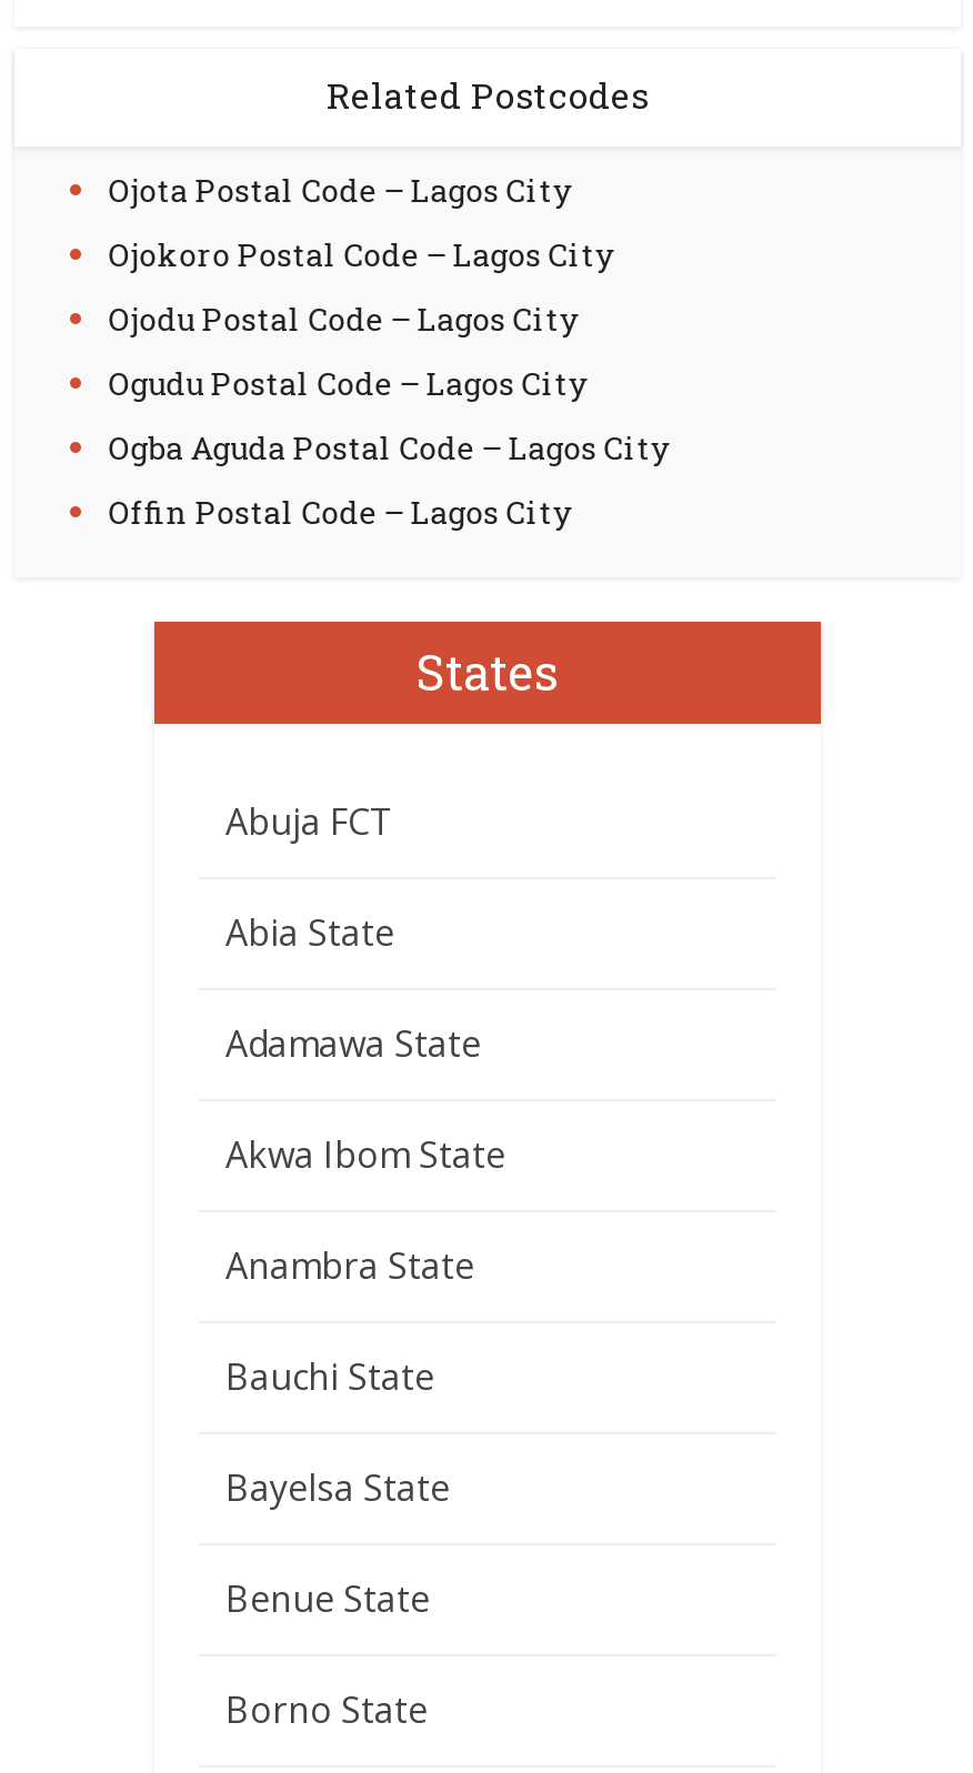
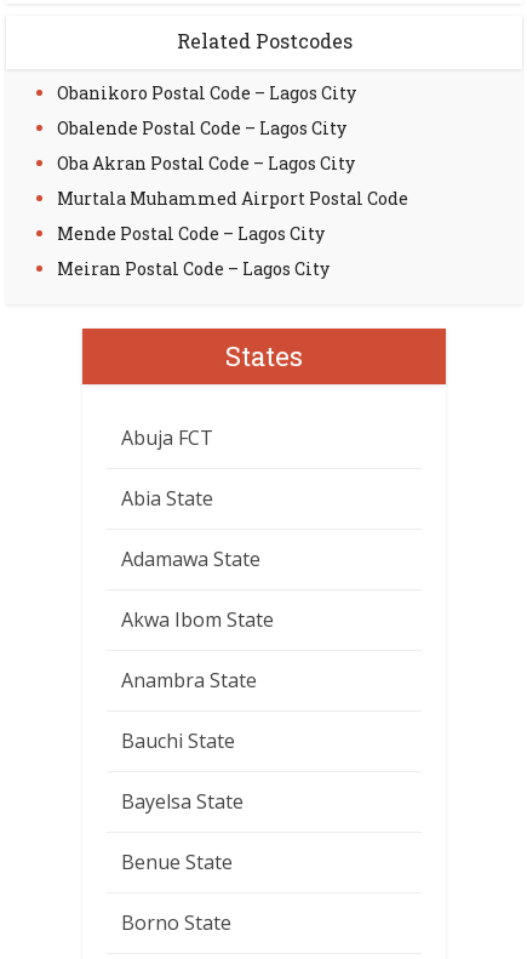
- Ojota Postal Code – Lagos City
+ Obanikoro Postal Code – Lagos City

- Ojokoro Postal Code – Lagos City
+ Obalende Postal Code – Lagos City

- Ojodu Postal Code – Lagos City
+ Oba Akran Postal Code – Lagos City

- Ogudu Postal Code – Lagos City
+ Murtala Muhammed Airport Postal Code

- Ogba Aguda Postal Code – Lagos City
+ Mende Postal Code – Lagos City

- Offin Postal Code – Lagos City
+ Meiran Postal Code – Lagos City
